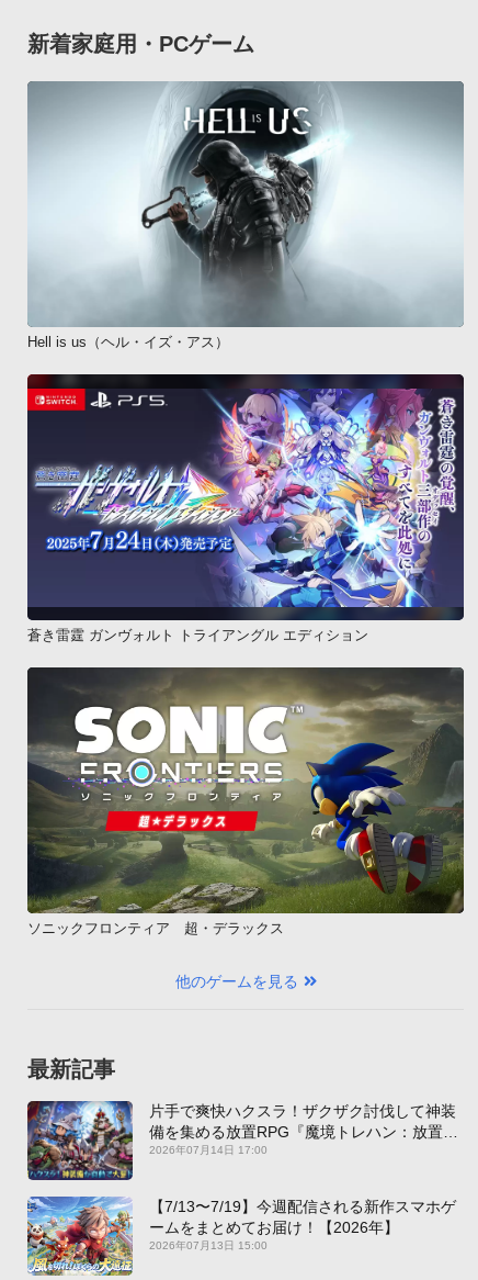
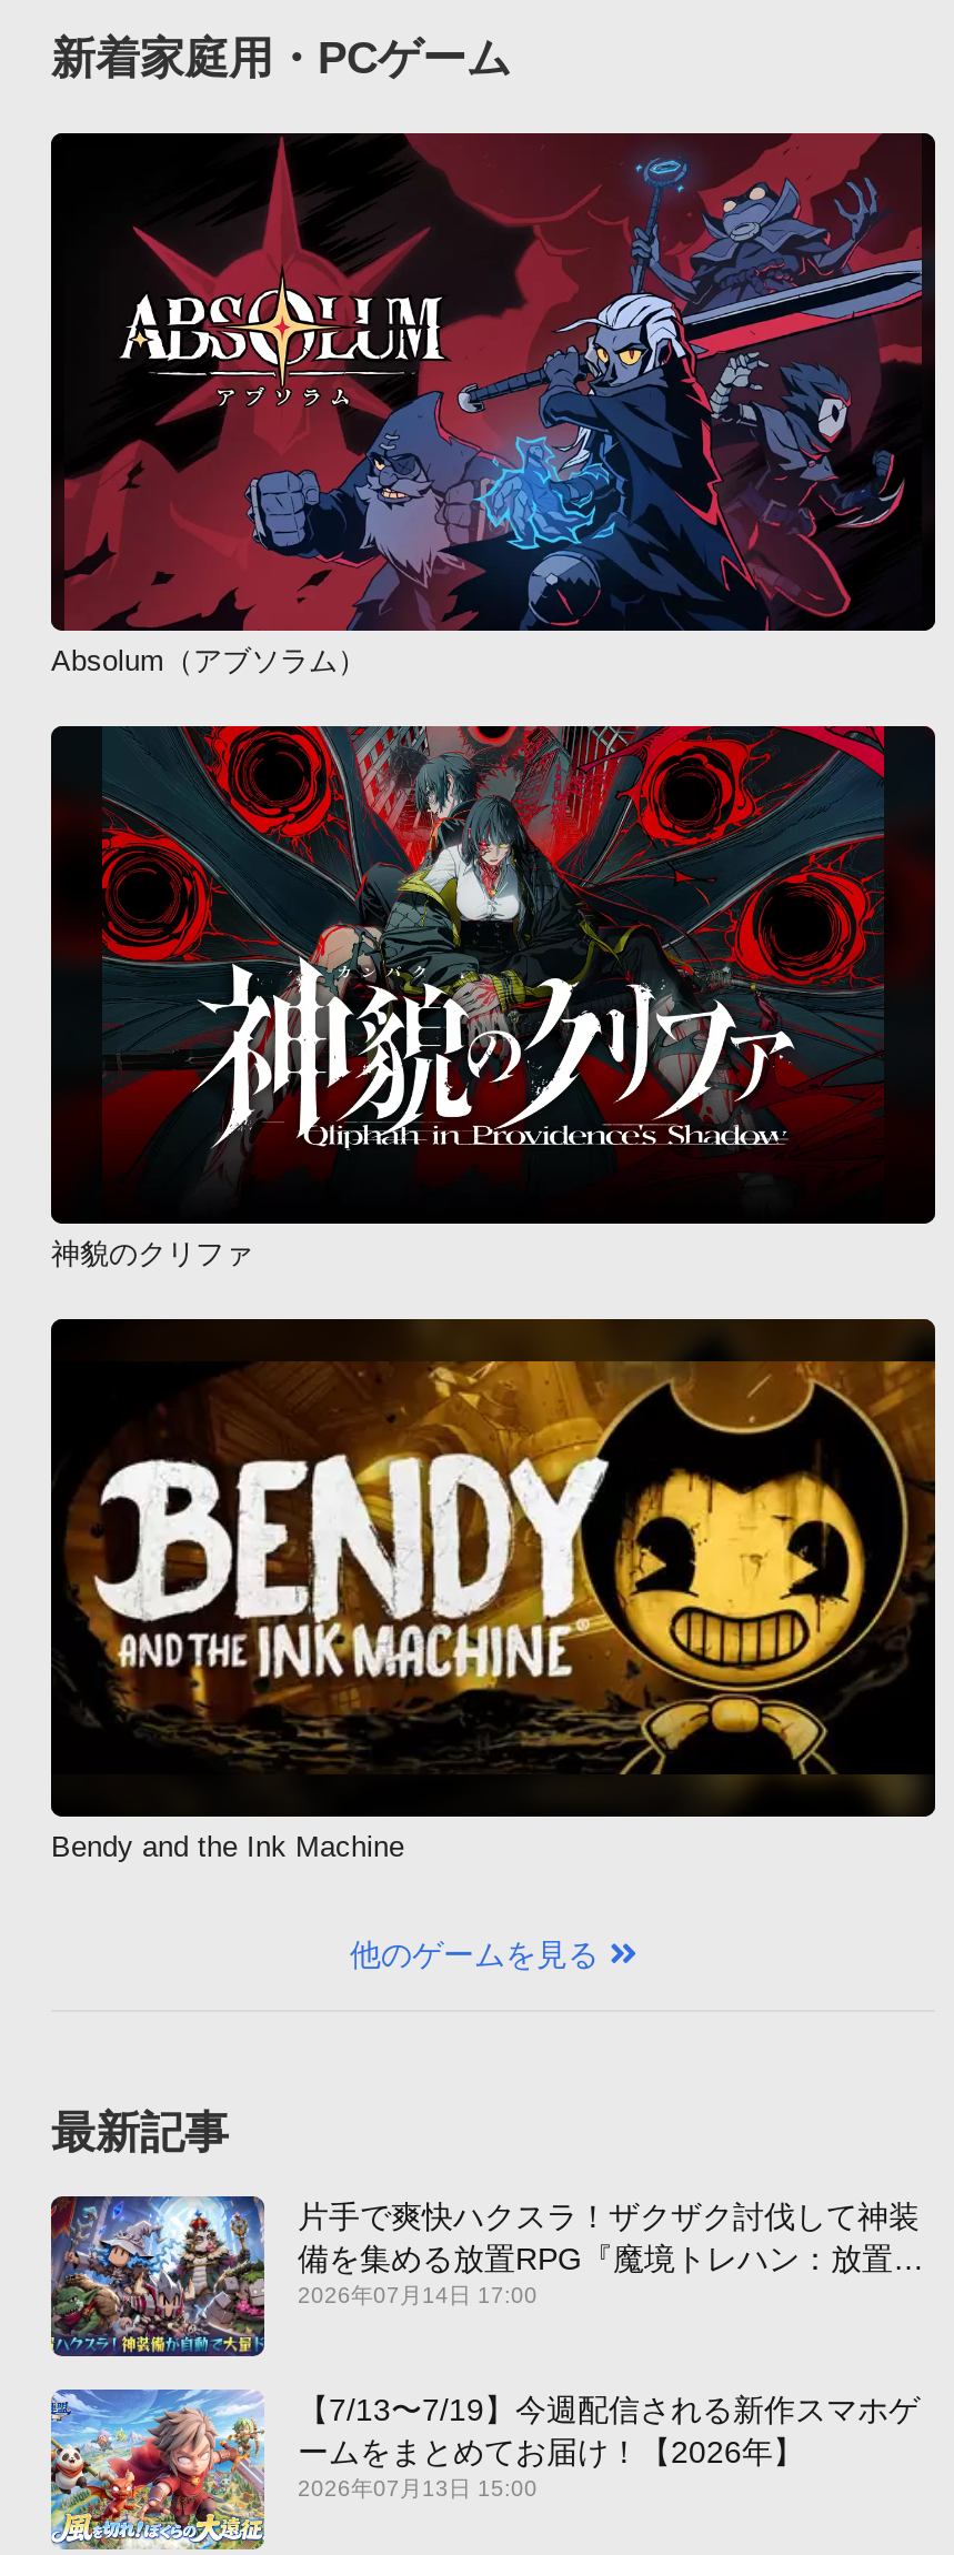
- [image]
- Hell is us（ヘル・イズ・アス）
+ [image]
+ Absolum（アブソラム）

- [image]
- 蒼き雷霆 ガンヴォルト トライアングル エディション
+ [image]
+ 神貌のクリファ

- [image]
- ソニックフロンティア 超・デラックス
+ [image]
+ Bendy and the Ink Machine
